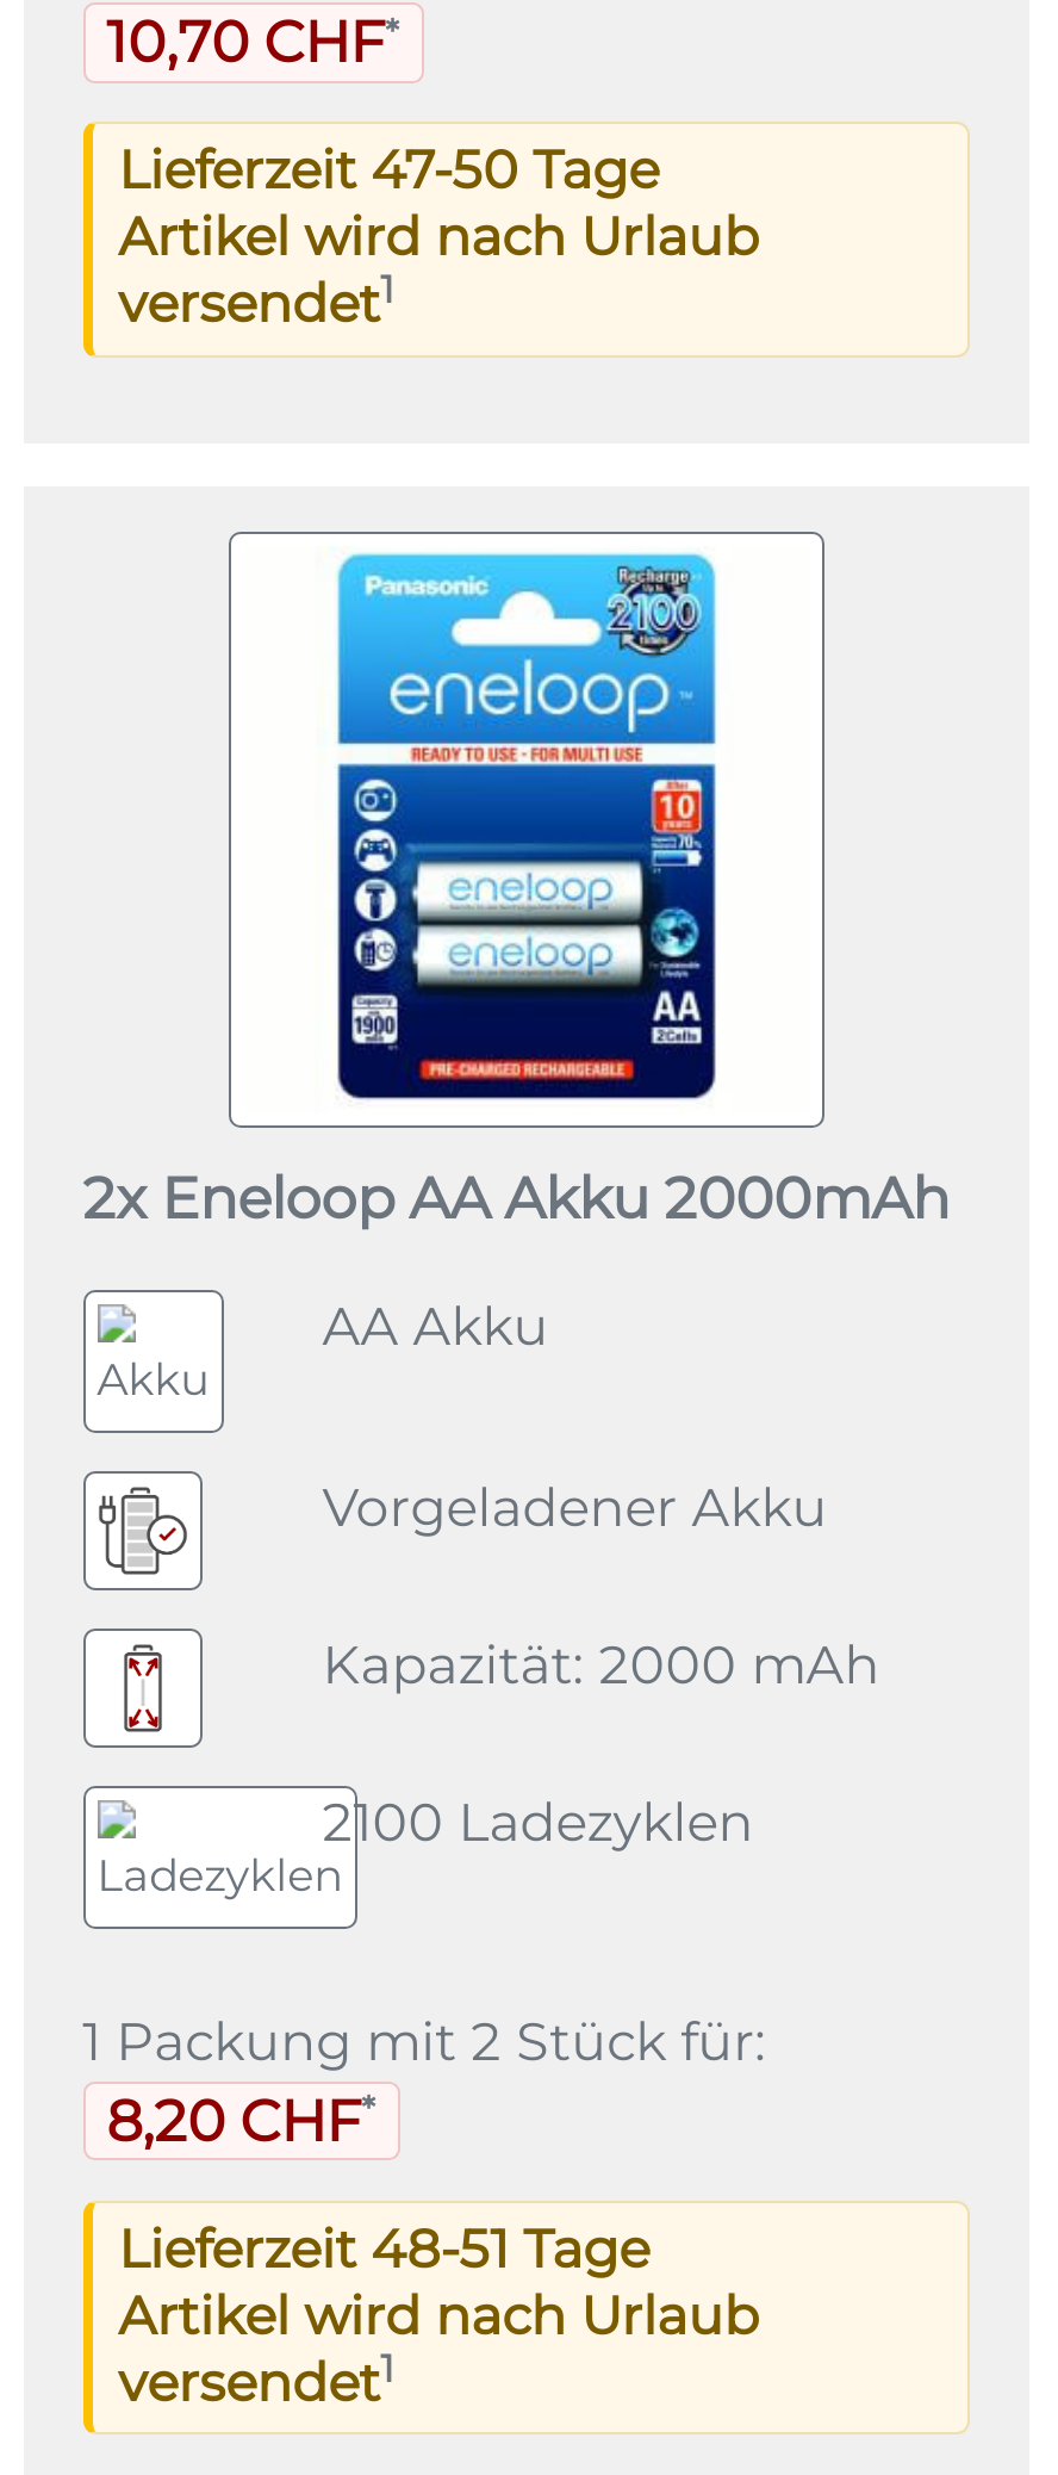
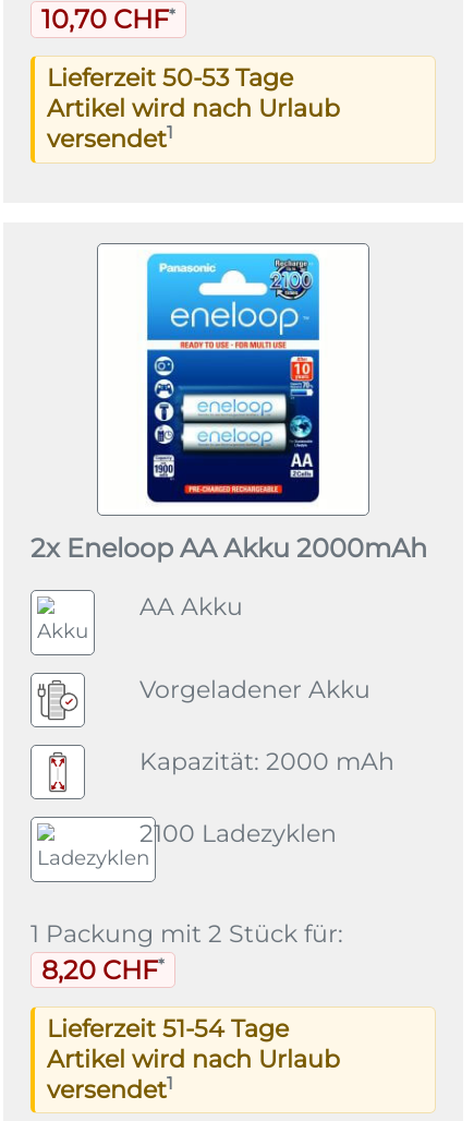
- Lieferzeit 47-50 Tage
+ Lieferzeit 50-53 Tage

- Lieferzeit 48-51 Tage
+ Lieferzeit 51-54 Tage
